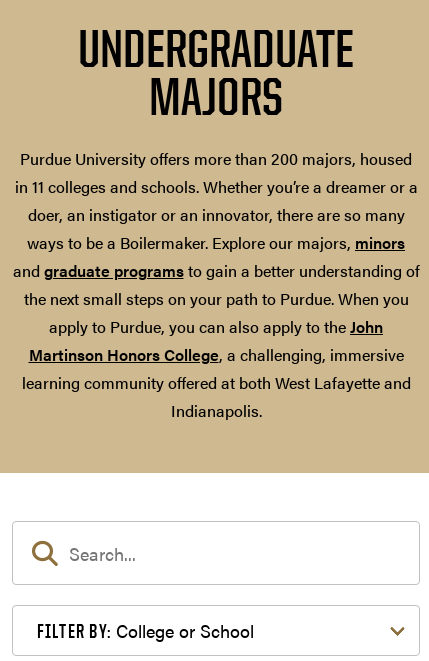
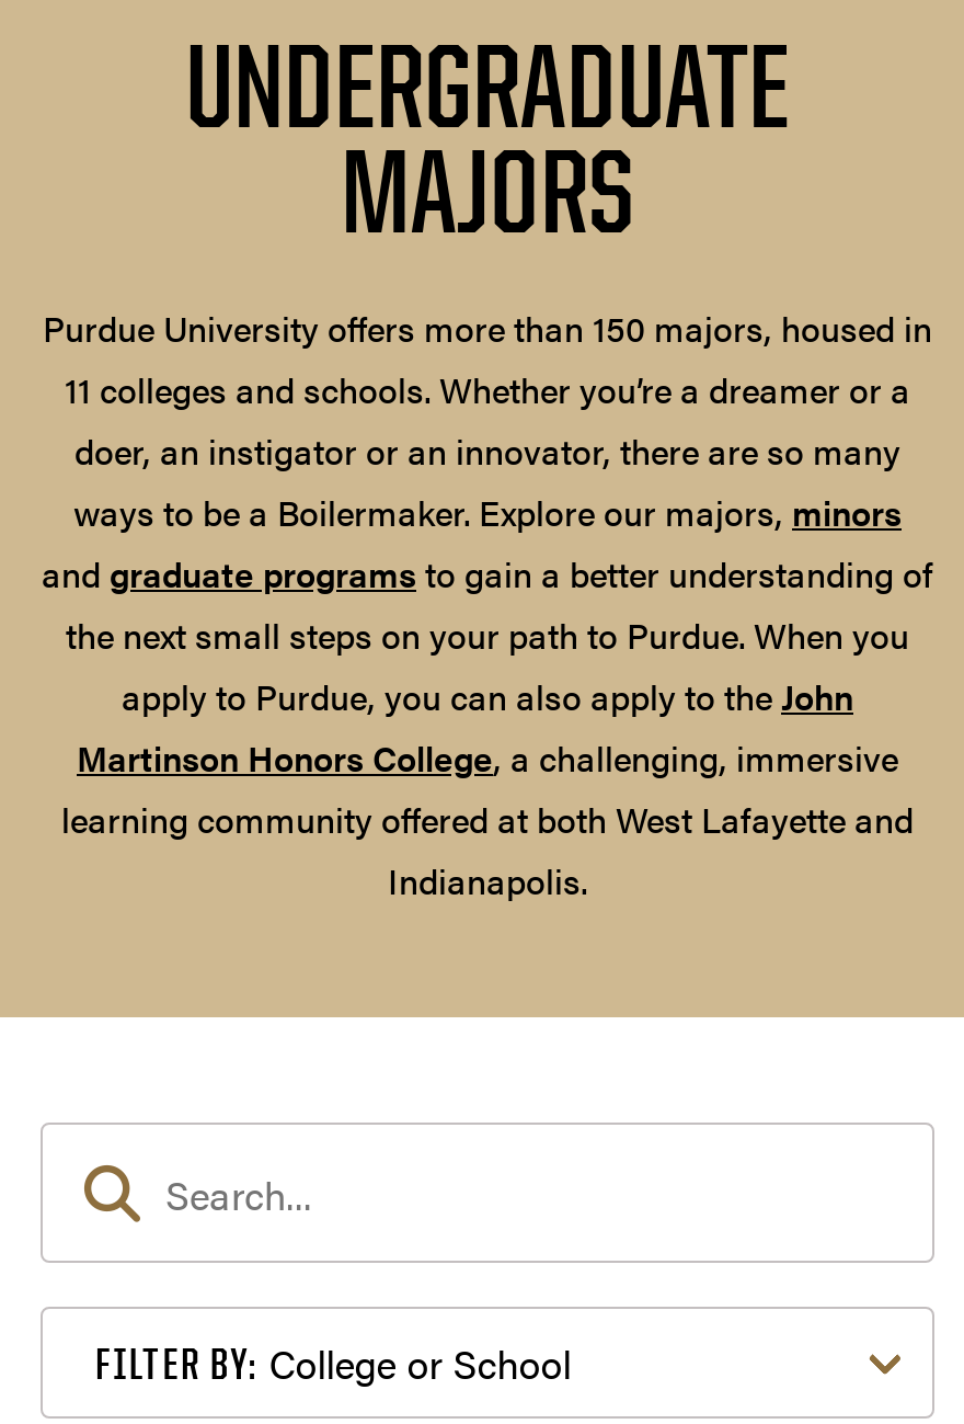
- Purdue University offers more than 200 majors, housed
- in 11 colleges and schools. Whether you’re a dreamer or a
+ Purdue University offers more than 150 majors, housed in
+ 11 colleges and schools. Whether you’re a dreamer or a
